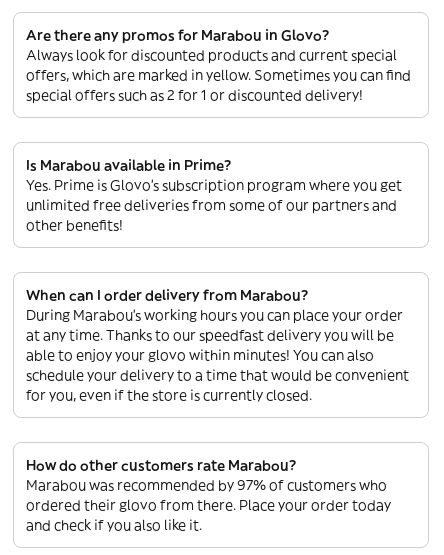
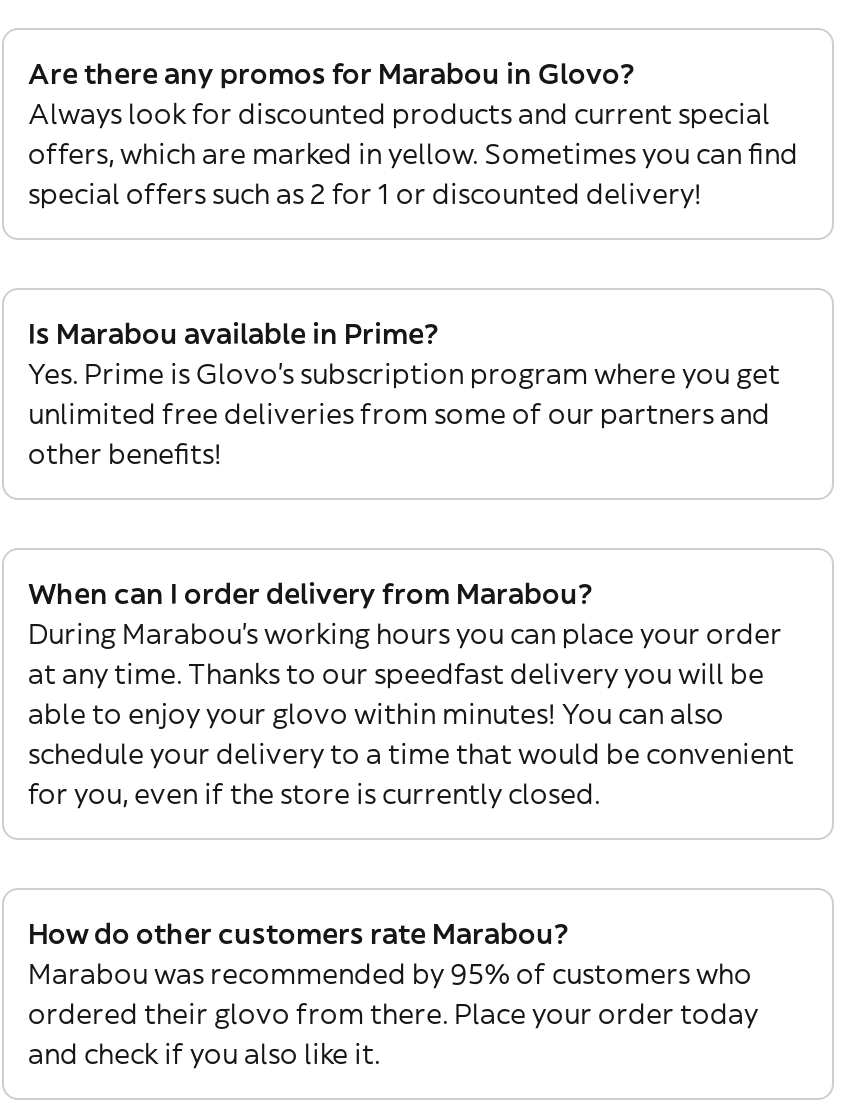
- Marabou was recommended by 97% of customers who
+ Marabou was recommended by 95% of customers who
